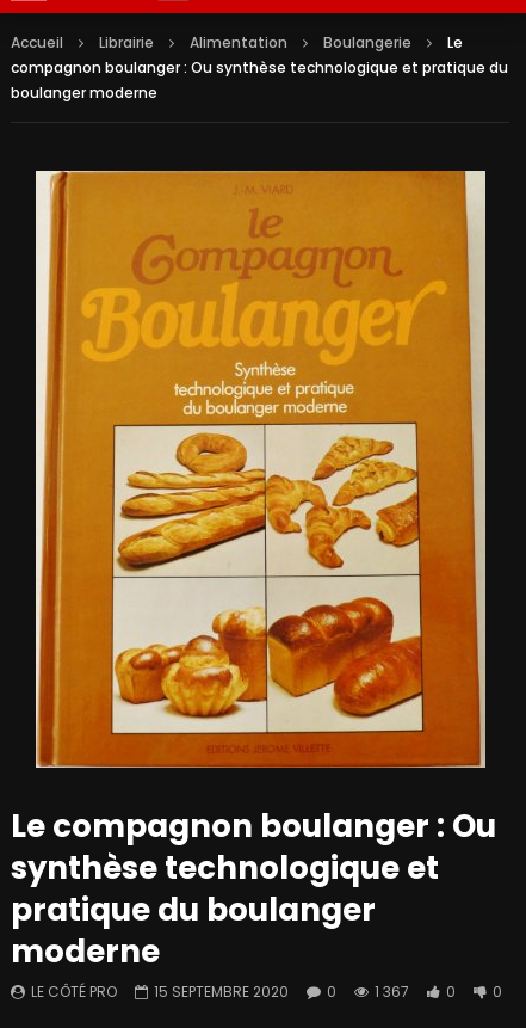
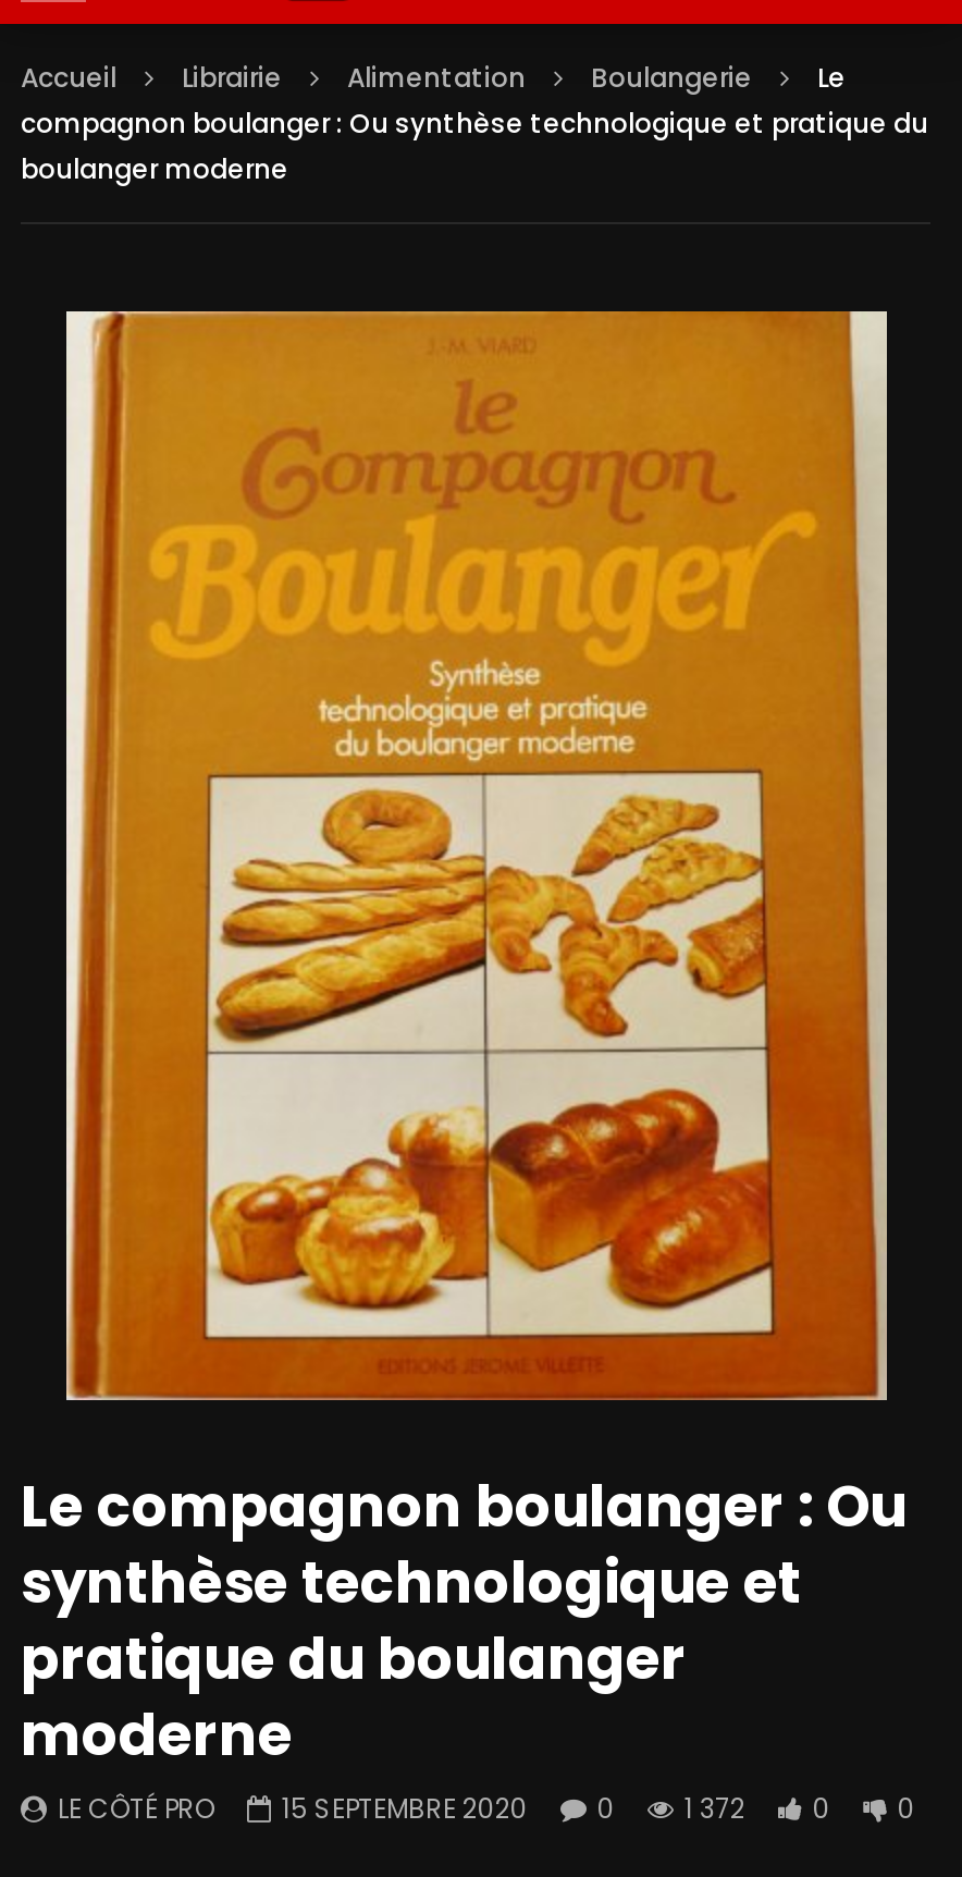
- LE CÔTÉ PRO 15 SEPTEMBRE 2020 0 1 367 0 0
+ LE CÔTÉ PRO 15 SEPTEMBRE 2020 0 1 372 0 0
